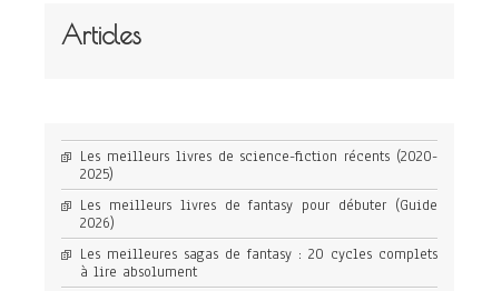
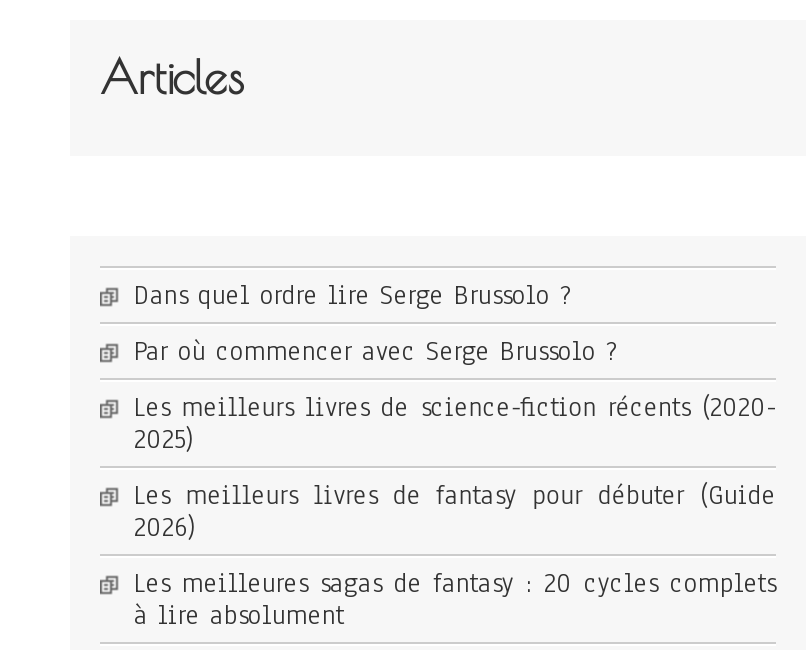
+ Dans quel ordre lire Serge Brussolo ?
+ Par où commencer avec Serge Brussolo ?
